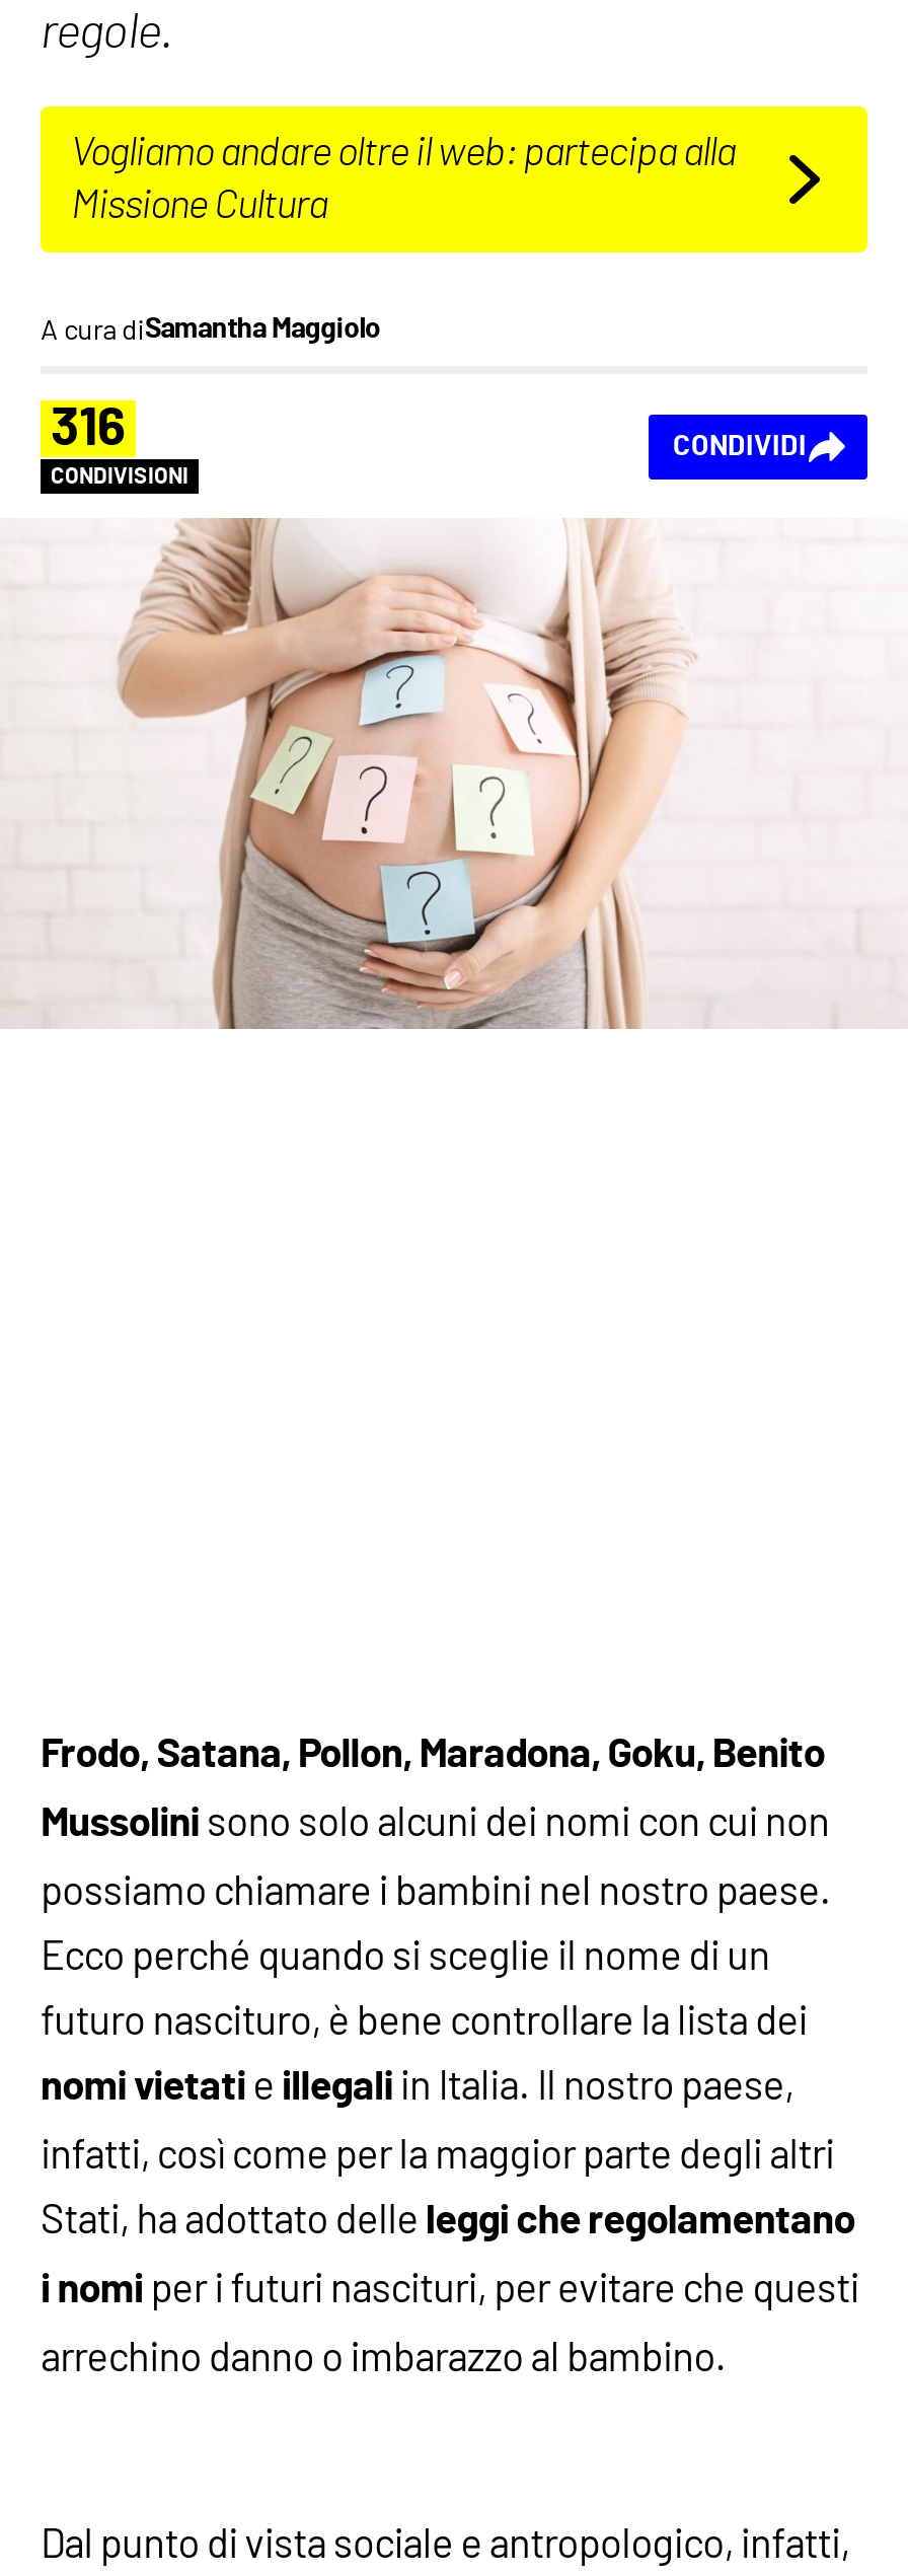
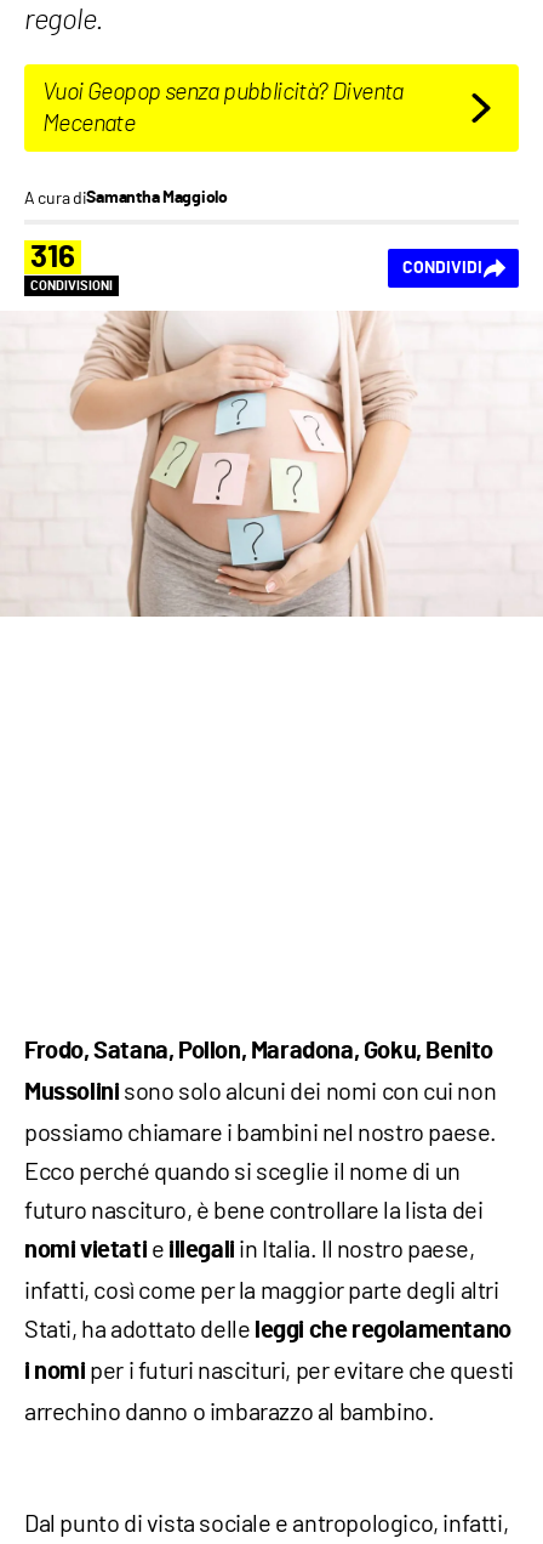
- Vogliamo andare oltre il web: partecipa alla
- Missione Cultura
+ Vuoi Geopop senza pubblicità? Diventa
+ Mecenate
